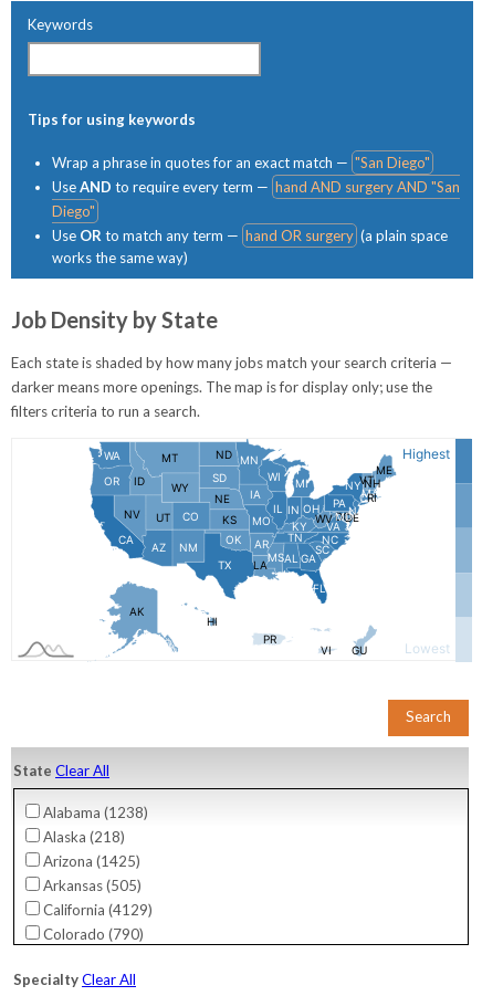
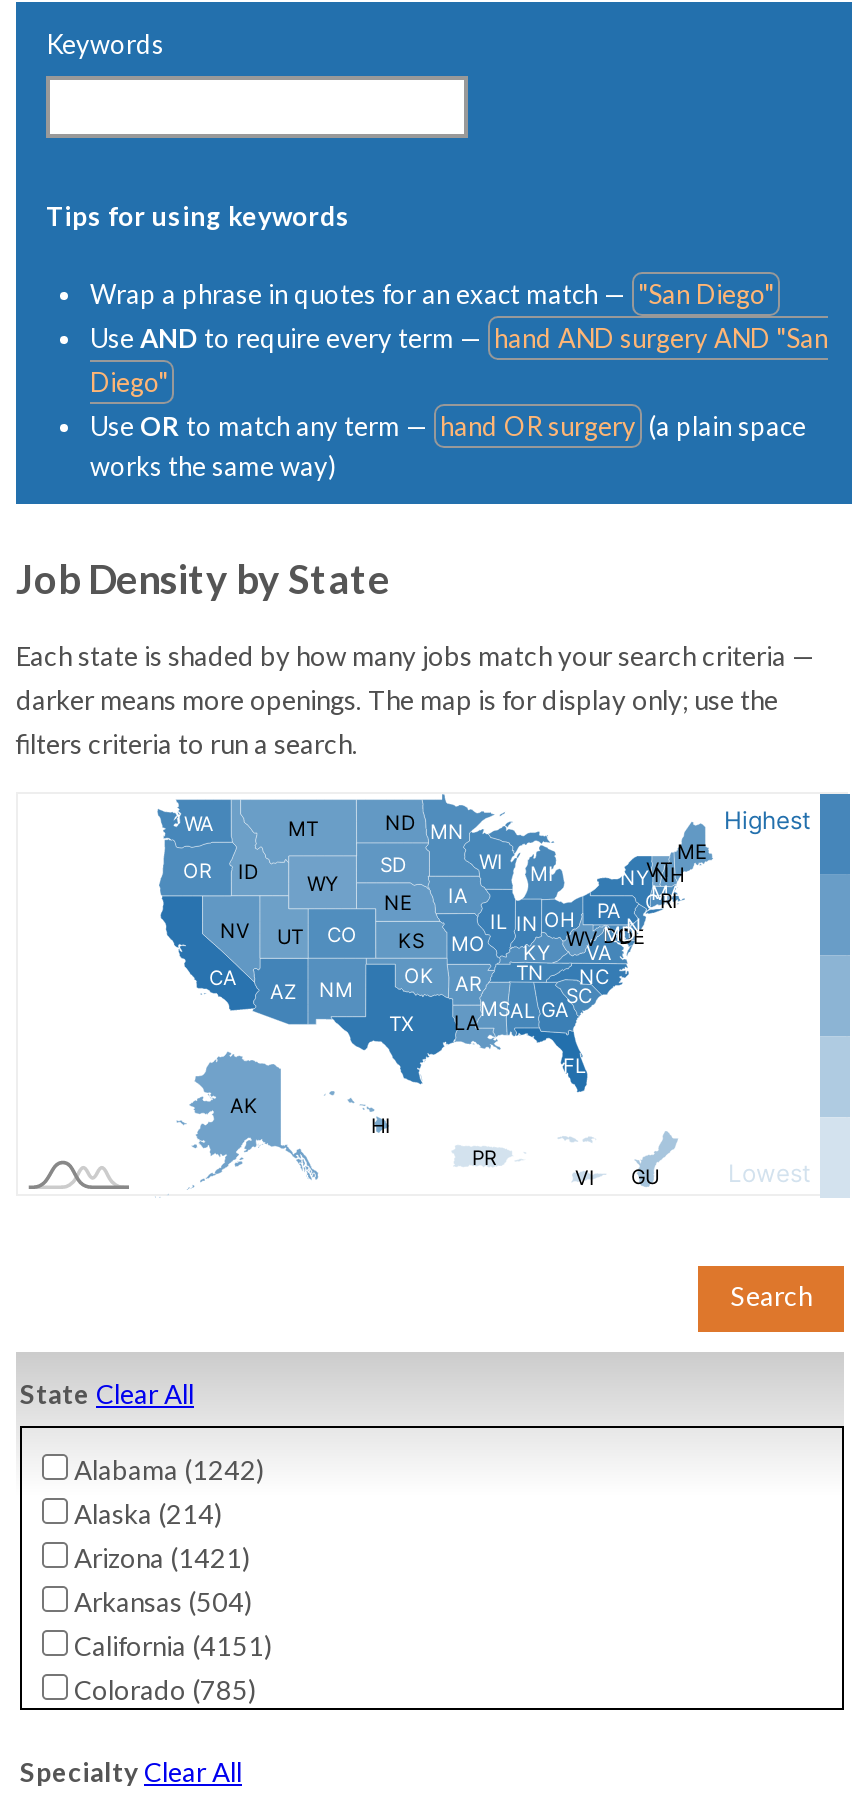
- Alabama (1238)
+ Alabama (1242)

- Alaska (218)
+ Alaska (214)

- Arizona (1425)
+ Arizona (1421)

- Arkansas (505)
+ Arkansas (504)

- California (4129)
+ California (4151)

- Colorado (790)
+ Colorado (785)
